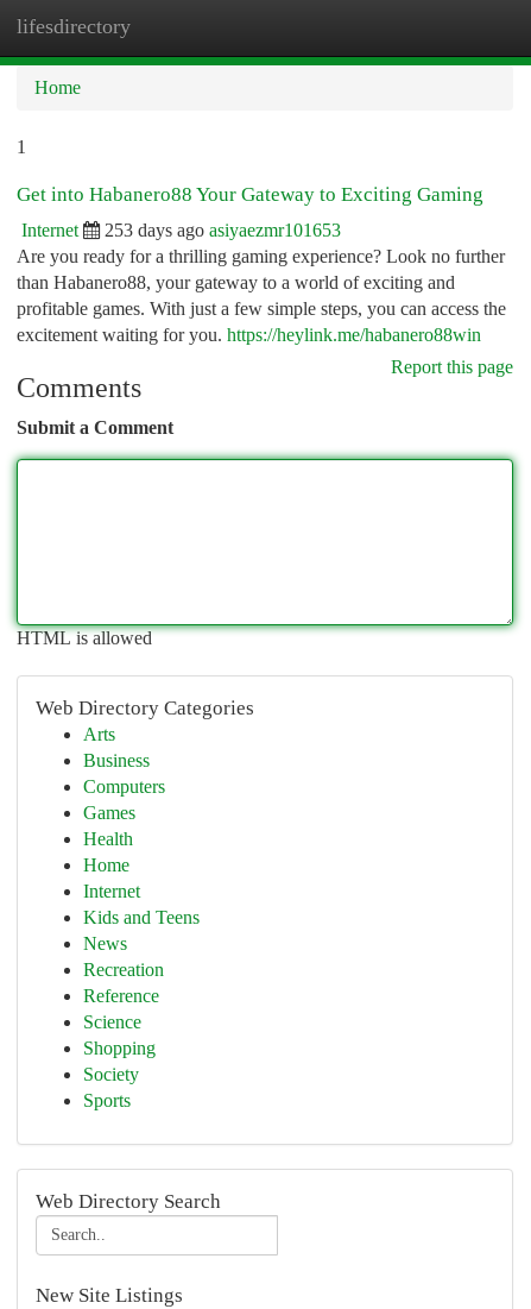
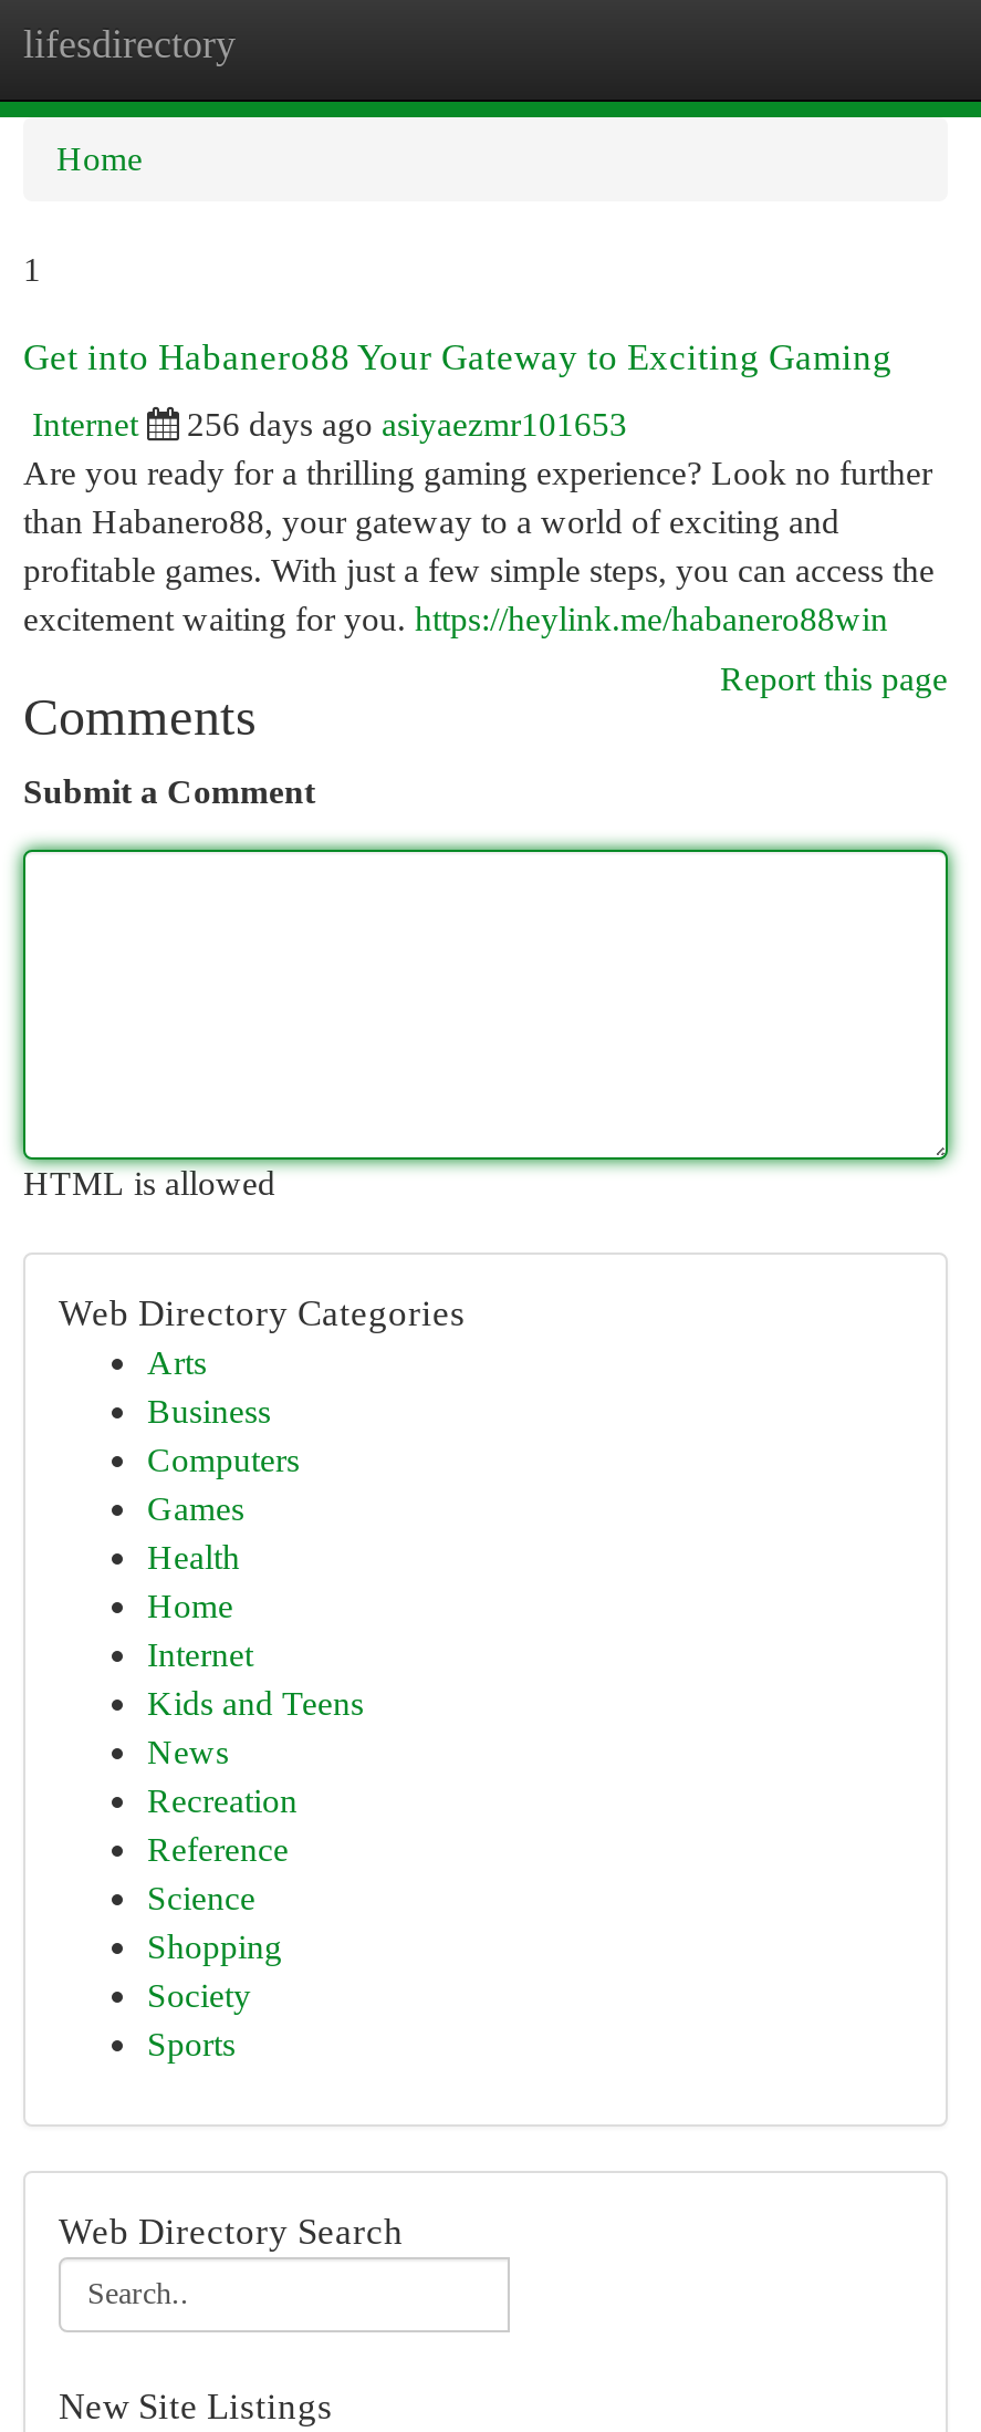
- 253 days ago asiyaezmr101653
+ 256 days ago asiyaezmr101653
